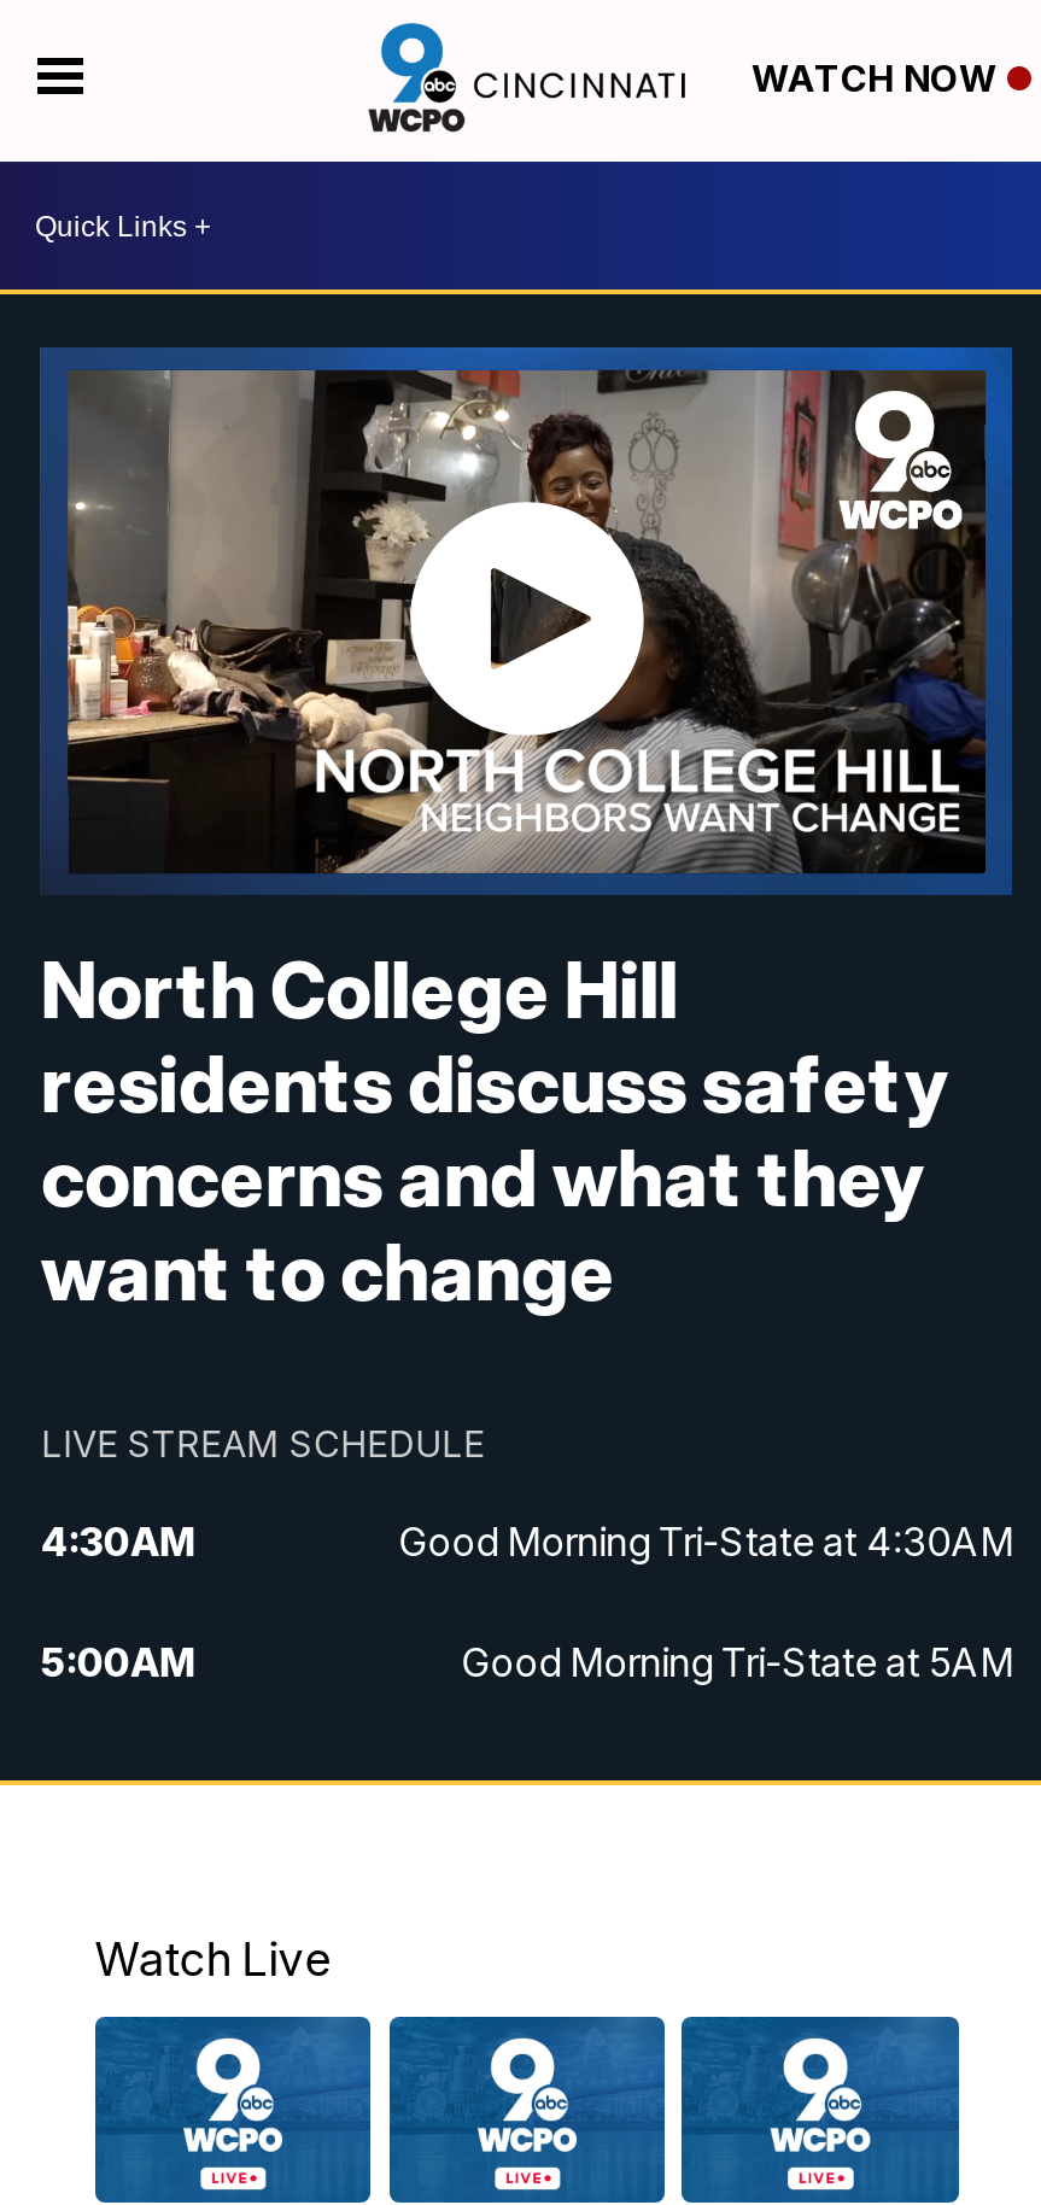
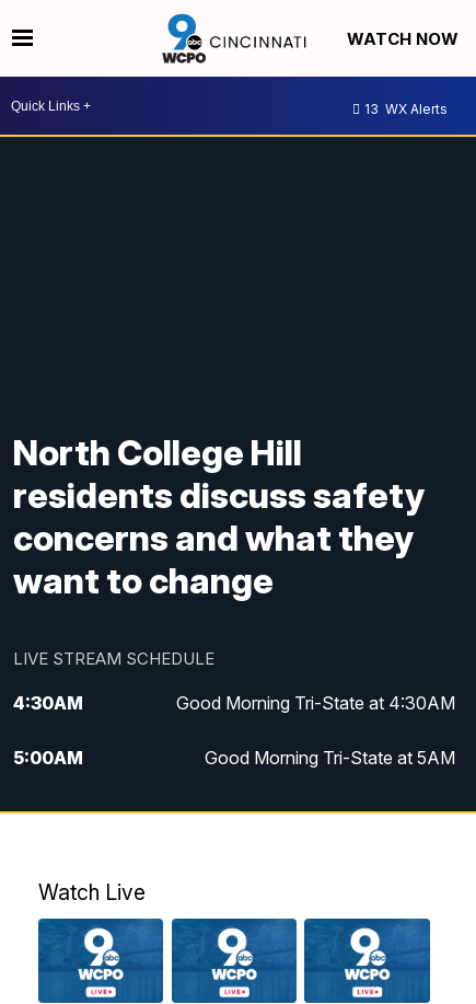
+ 13 WX Alerts

- [image]
